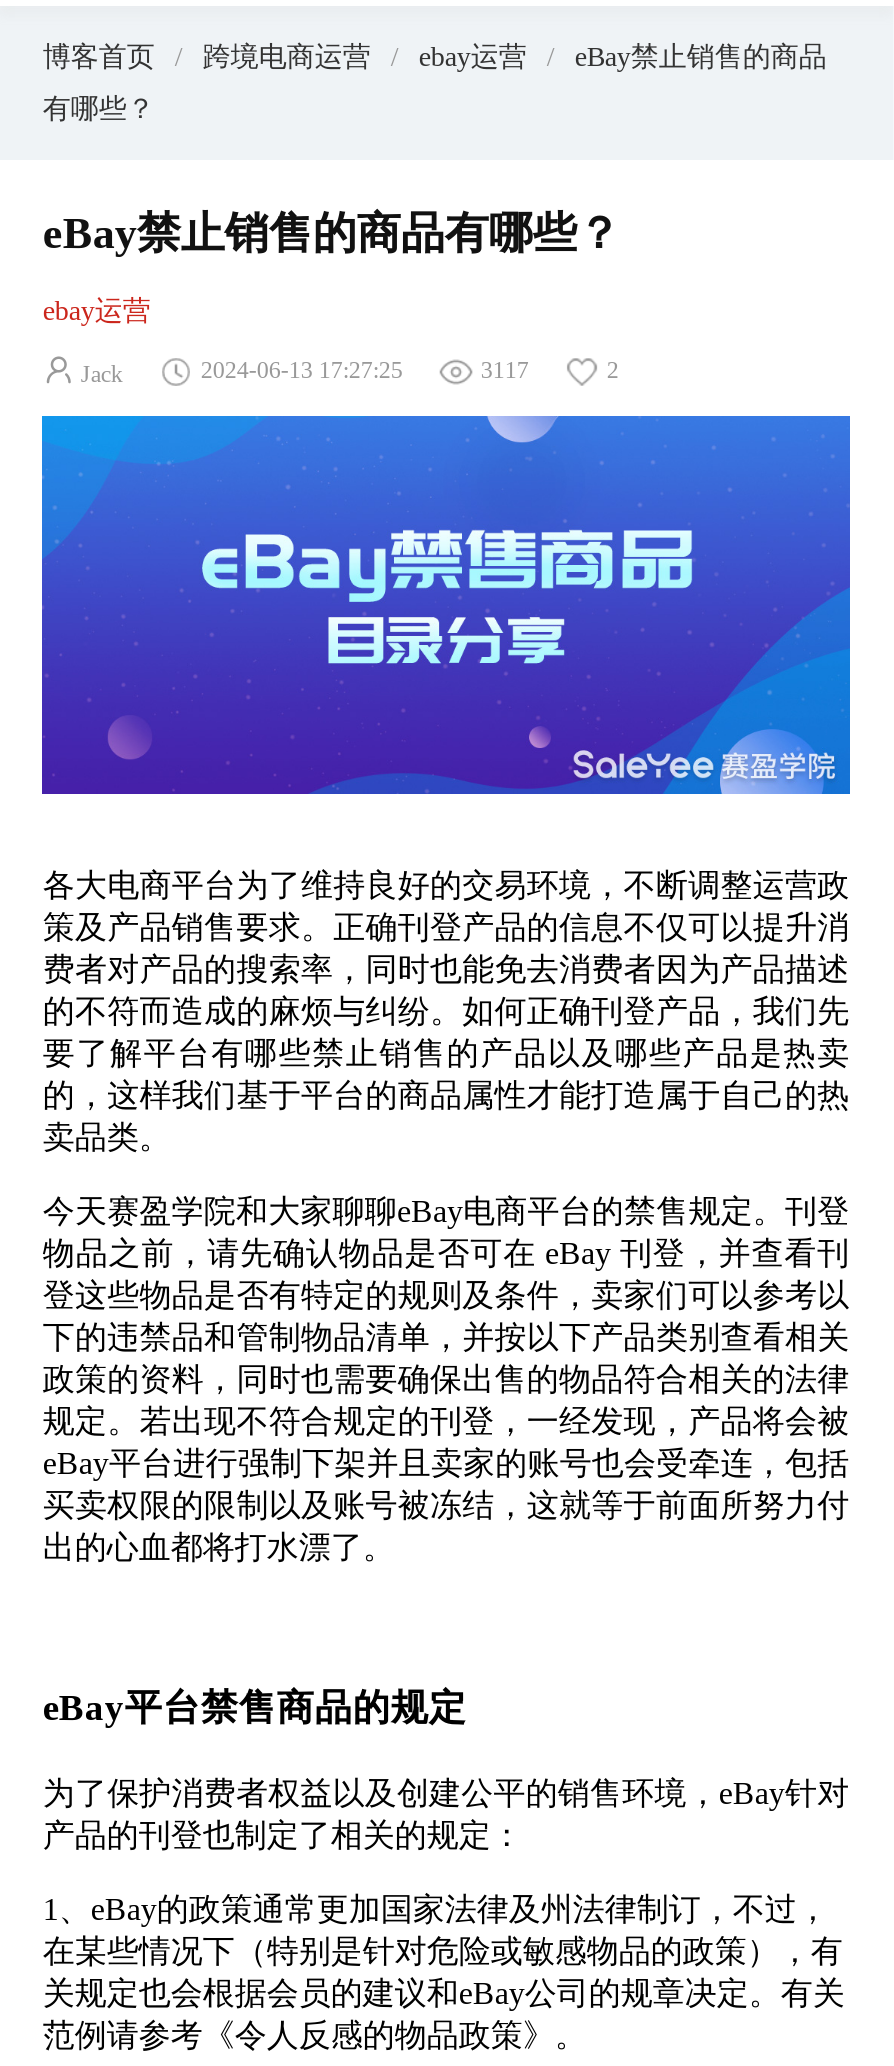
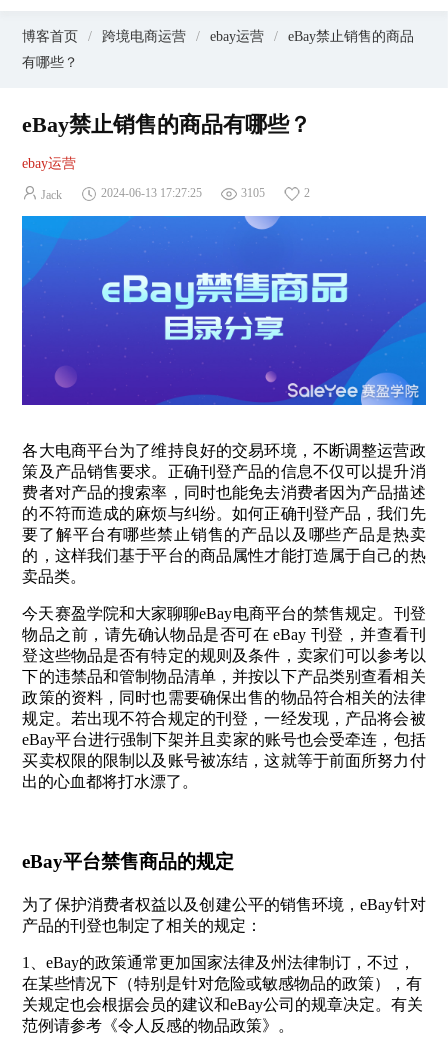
- 3117
+ 3105
